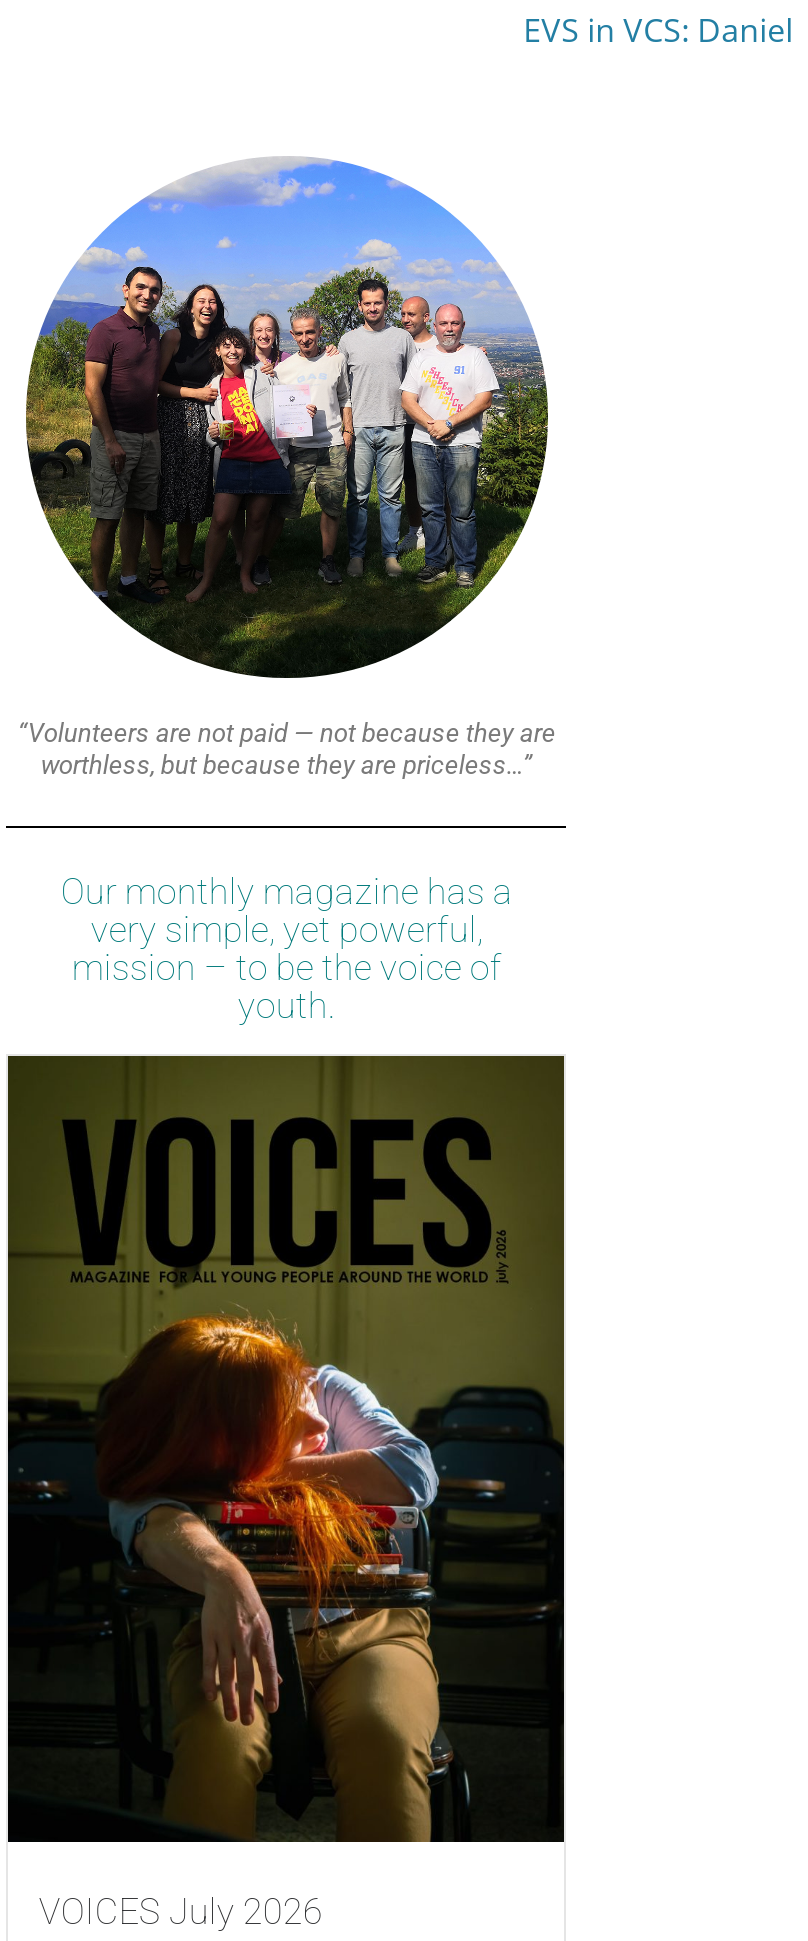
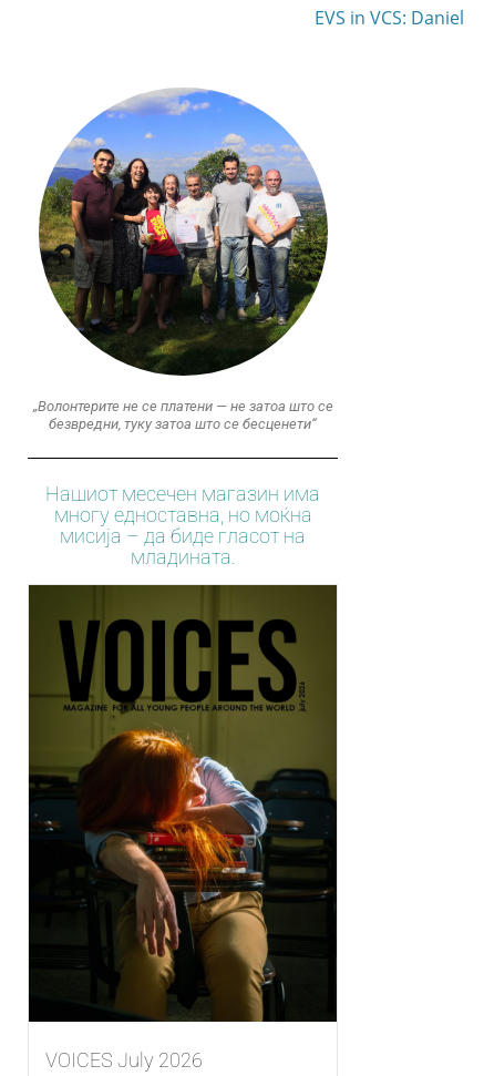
- “Volunteers are not paid — not because they are
- worthless, but because they are priceless…”
+ „Волонтерите не се платени — не затоа што се
+ безвредни, туку затоа што се бесценети“

- Our monthly magazine has a
- very simple, yet powerful,
- mission – to be the voice of
- youth.
+ Нашиот месечен магазин има
+ многу едноставна, но моќна
+ мисија – да биде гласот на
+ младината.
